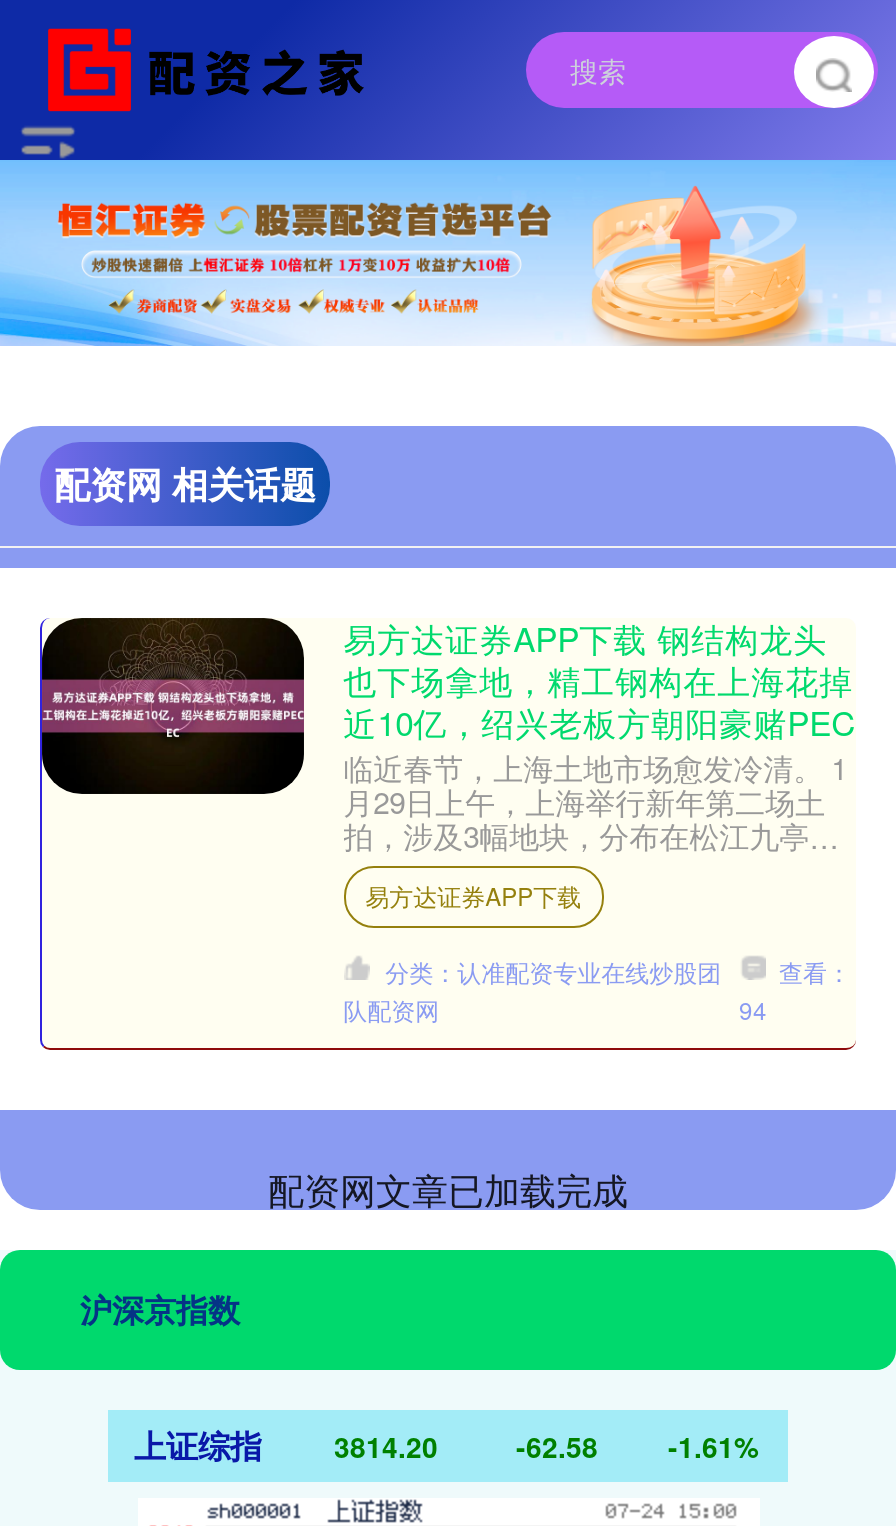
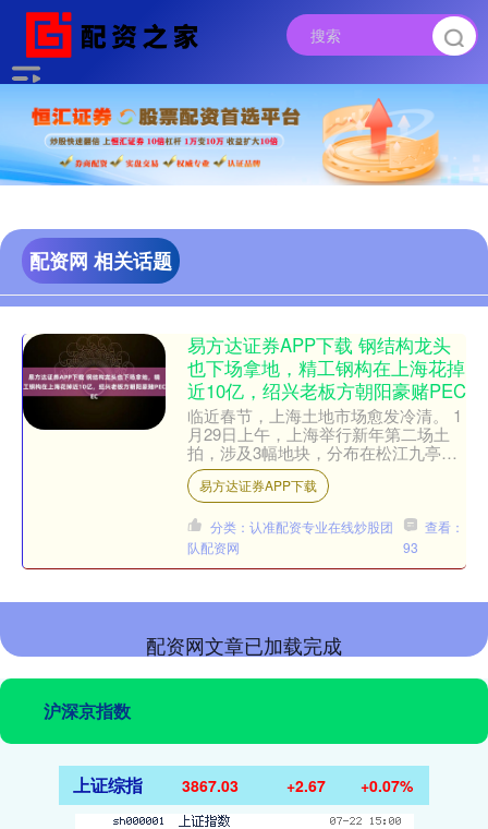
- 94
+ 93

- 3814.20
+ 3867.03

- -62.58
+ +2.67

- -1.61%
+ +0.07%
